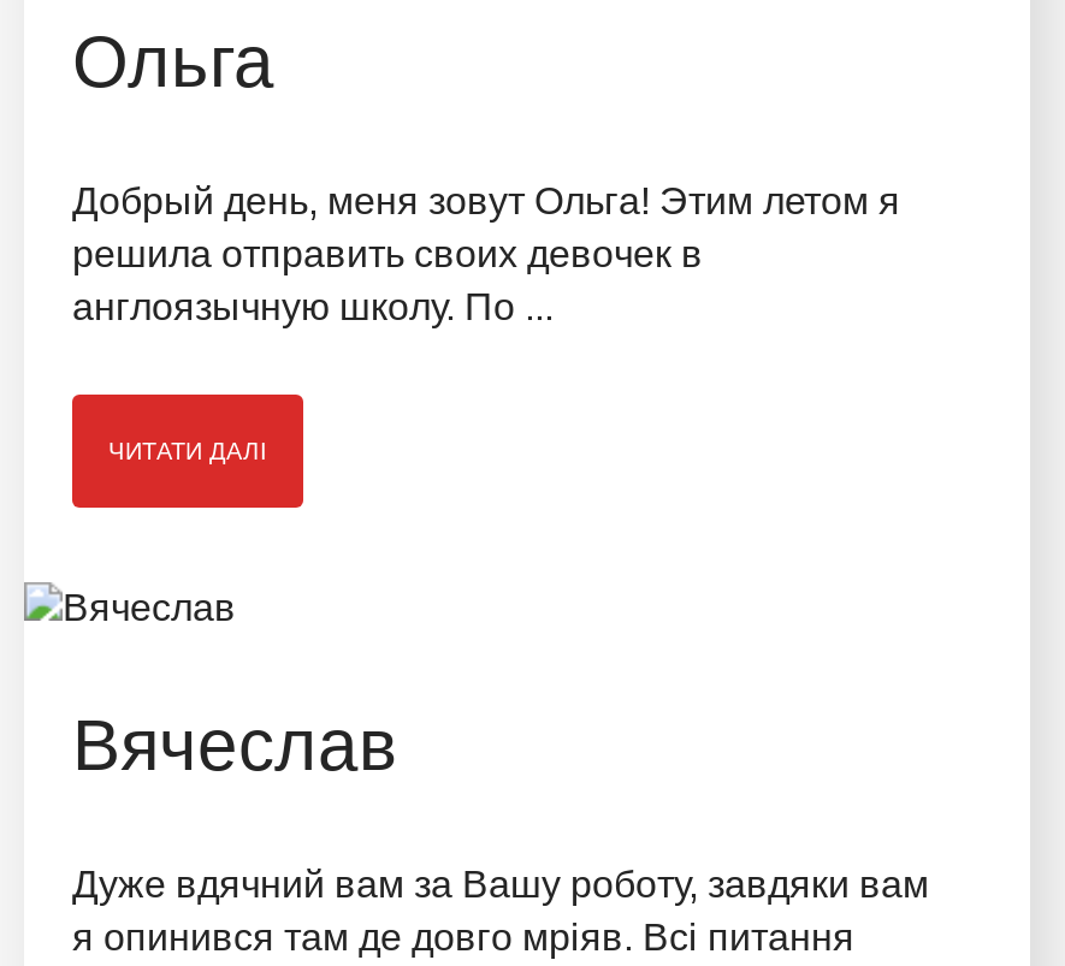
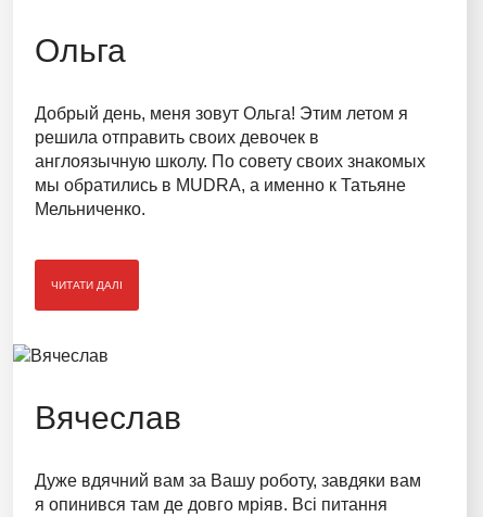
- англоязычную школу. По ...
+ англоязычную школу. По совету своих знакомых
+ мы обратились в MUDRA, а именно к Татьяне
+ Мельниченко.
